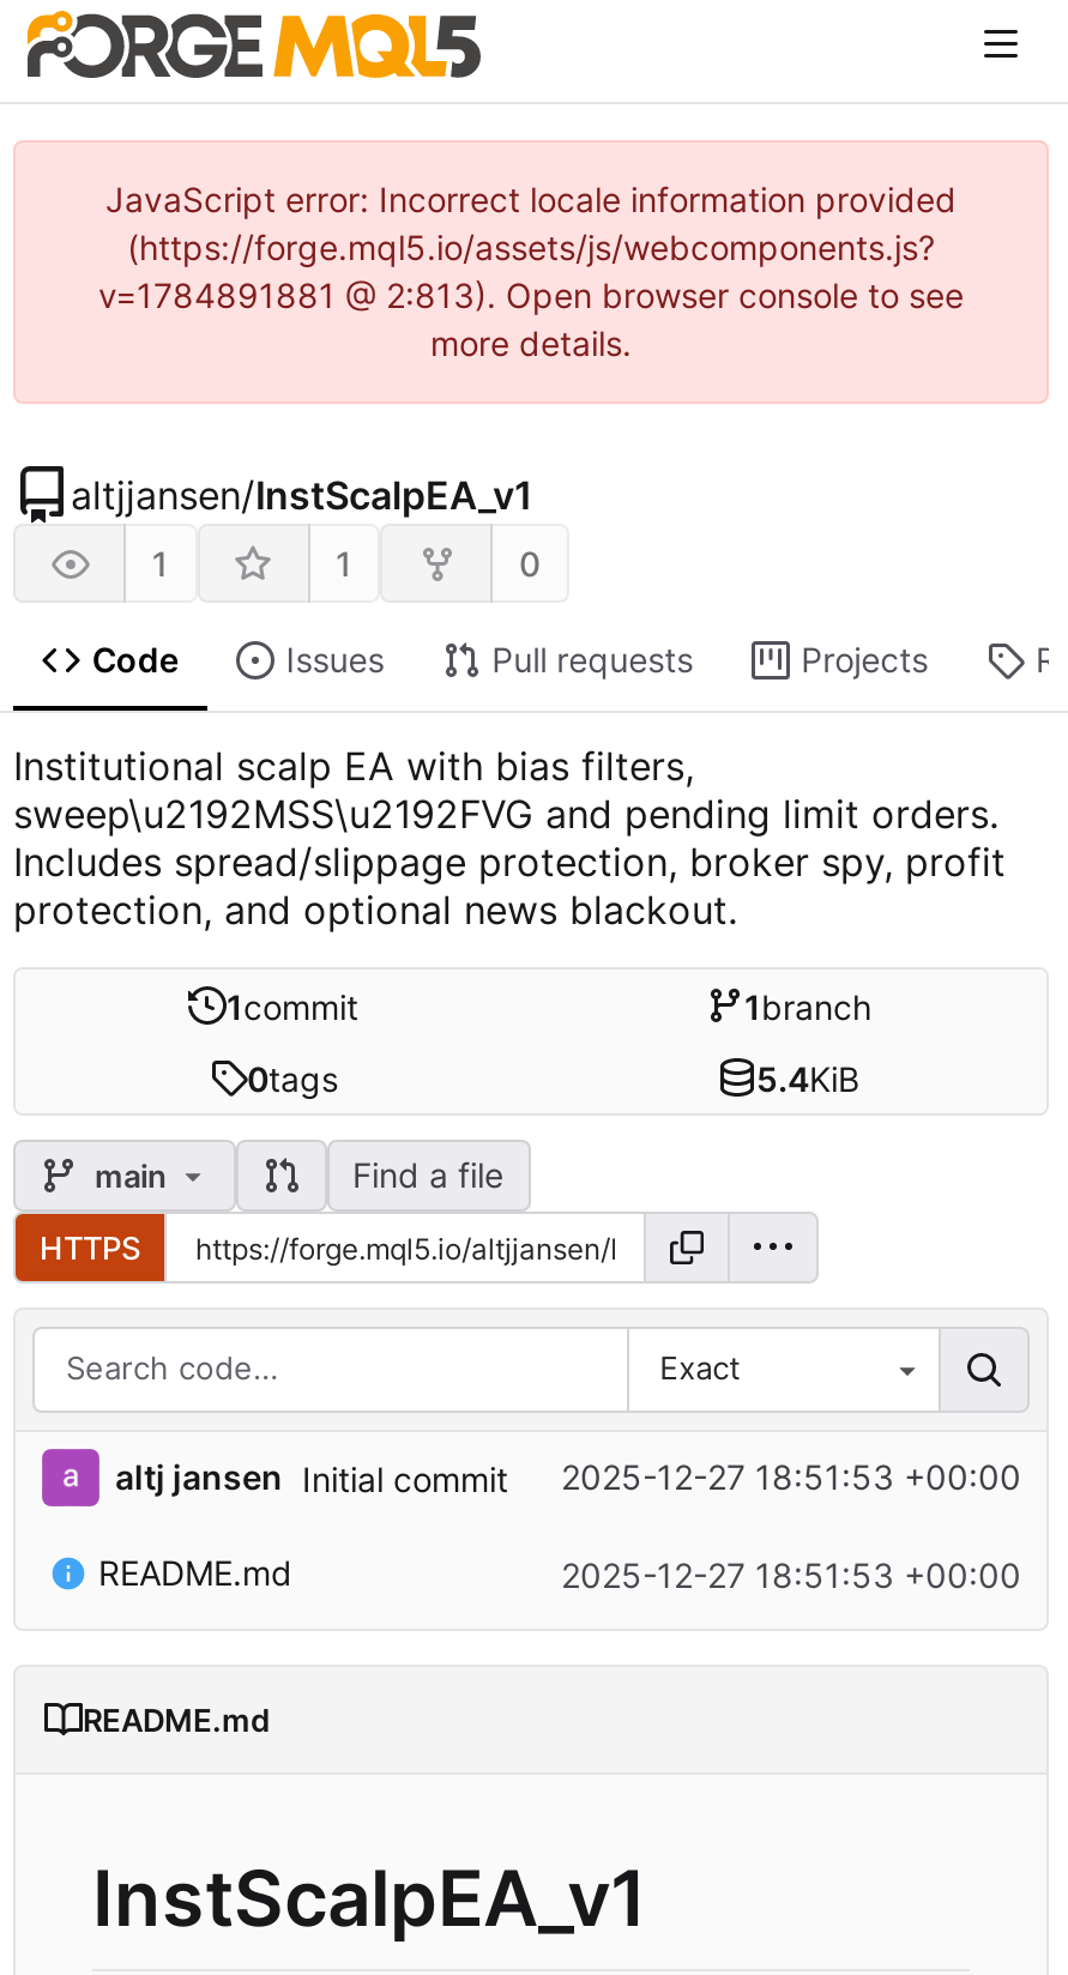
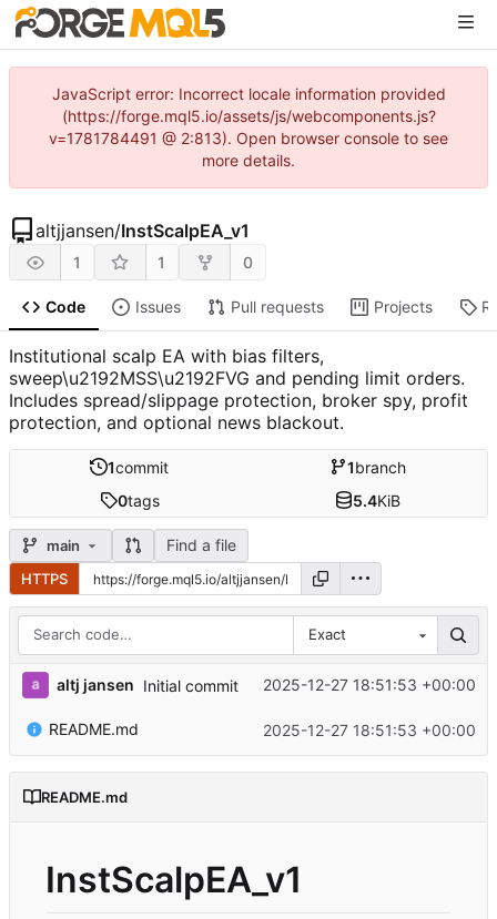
- v=1784891881 @ 2:813). Open browser console to see
+ v=1781784491 @ 2:813). Open browser console to see
